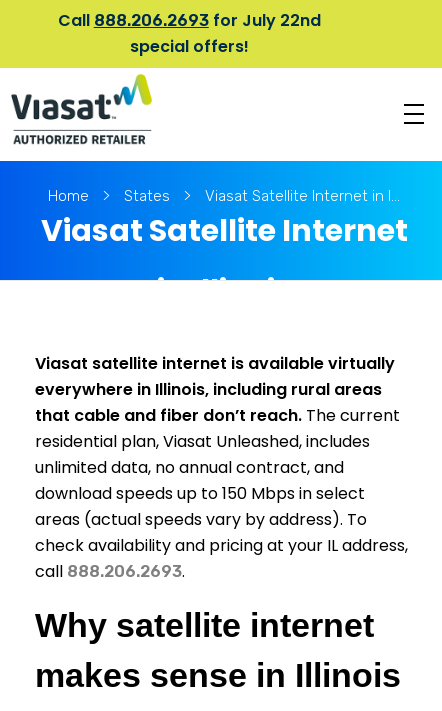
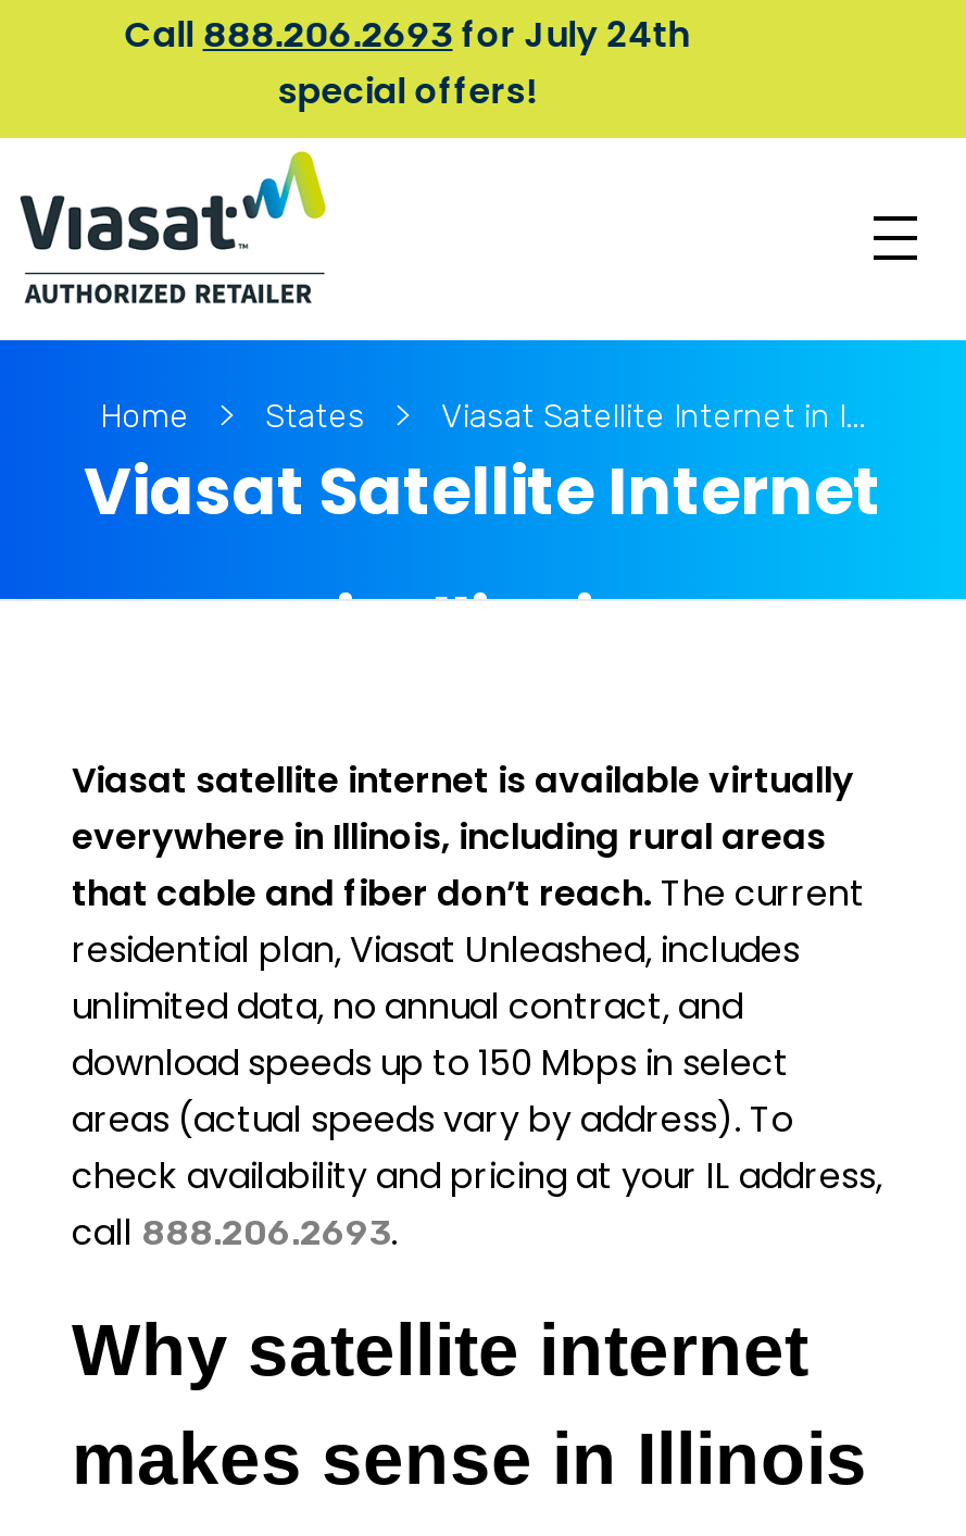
- Call 888.206.2693 for July 22nd
+ Call 888.206.2693 for July 24th
